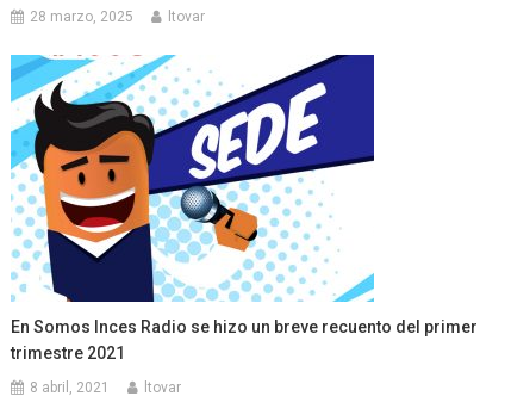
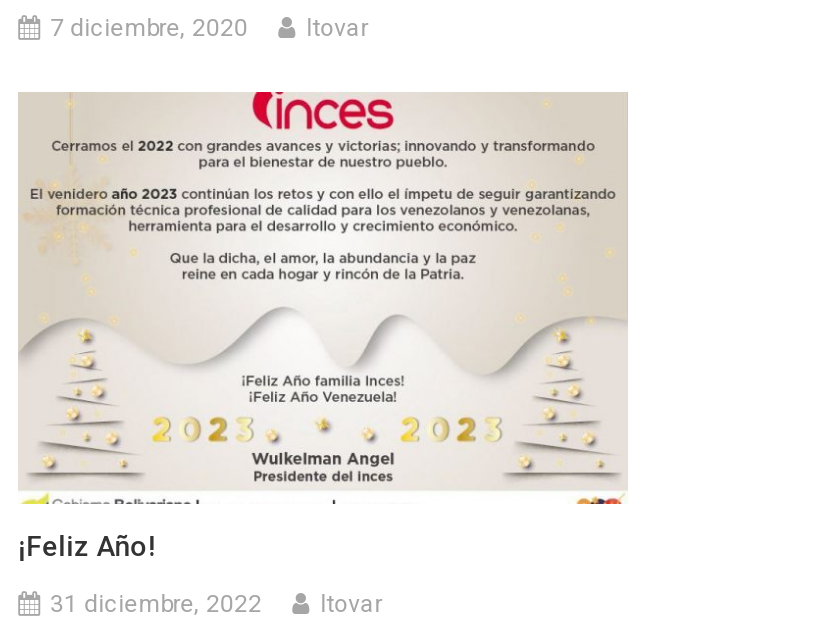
- 28 marzo, 2025
+ 7 diciembre, 2020

- [image]
- En Somos Inces Radio se hizo un breve recuento del primer
- trimestre 2021
+ [image]
+ ¡Feliz Año!

- 8 abril, 2021
+ 31 diciembre, 2022
